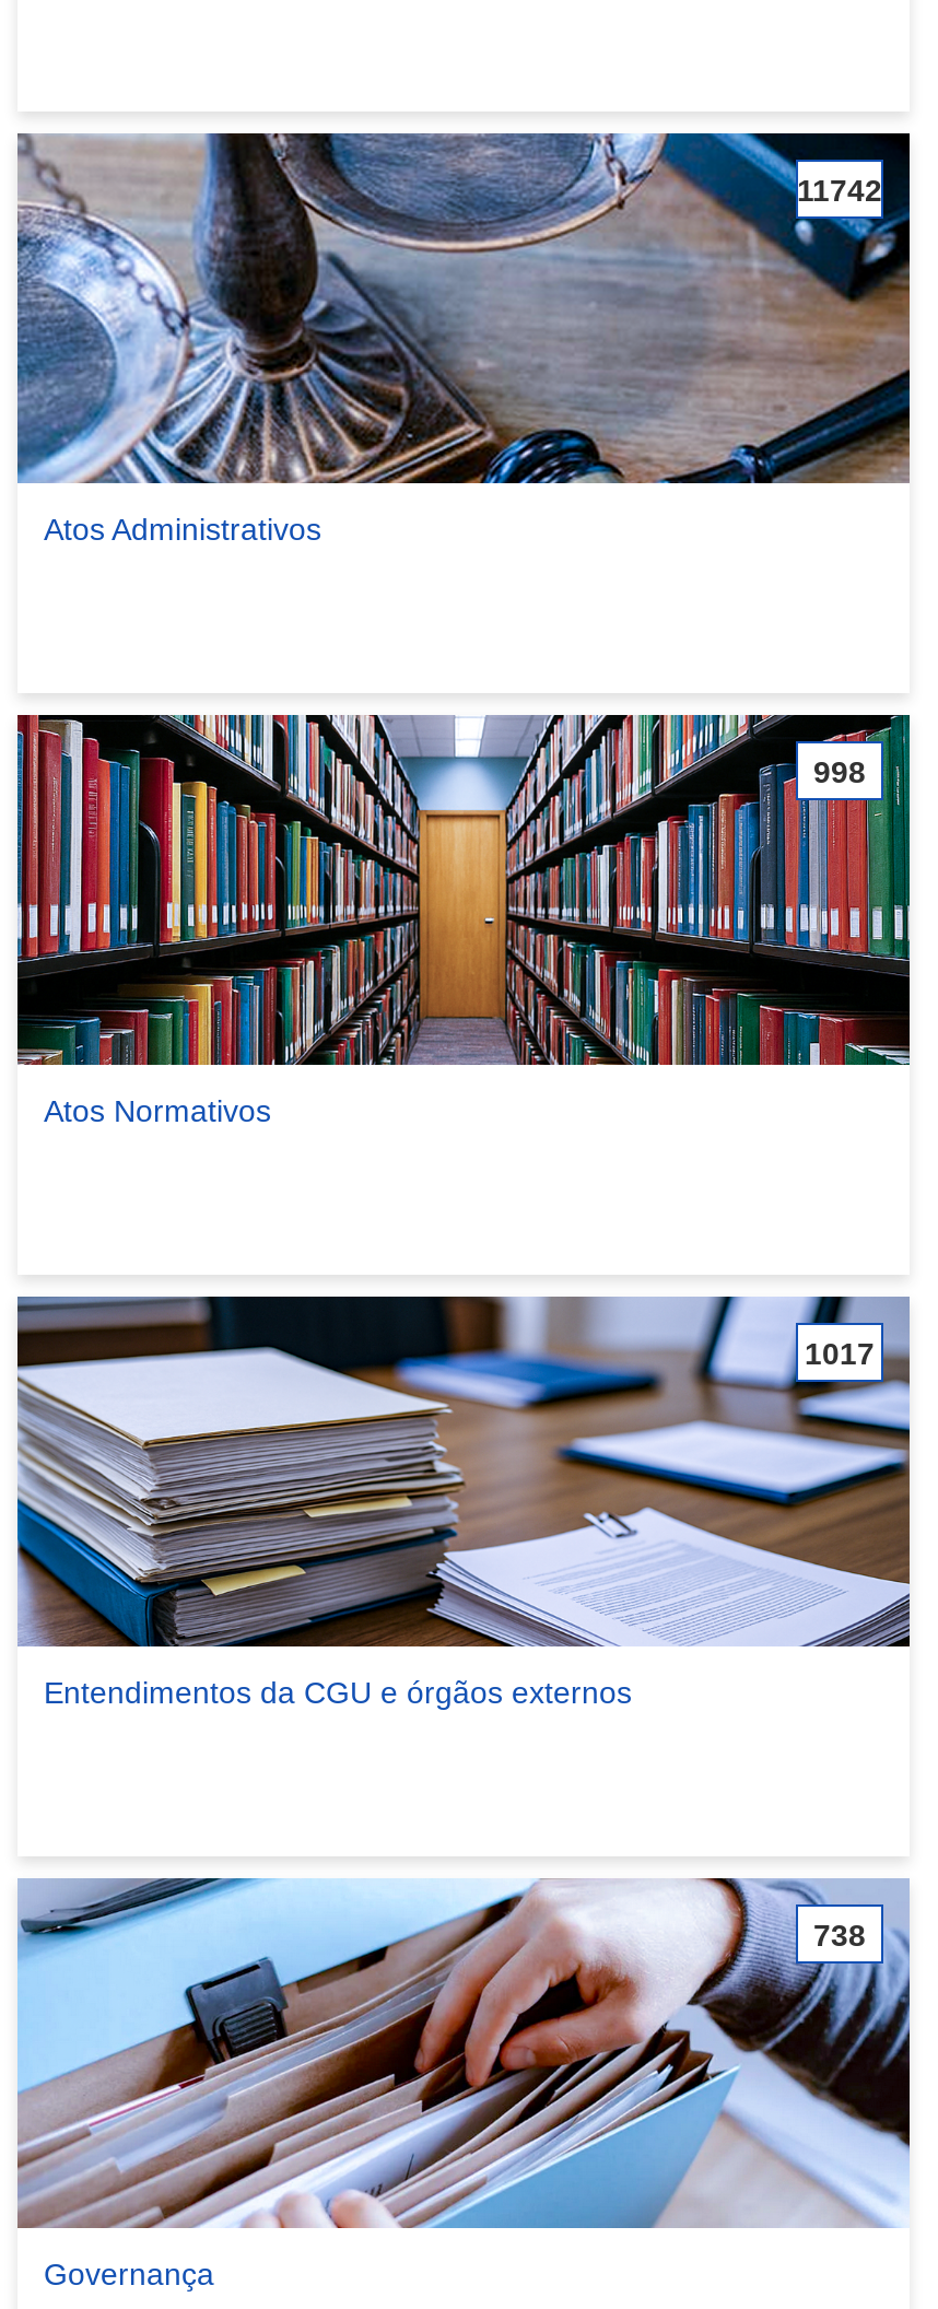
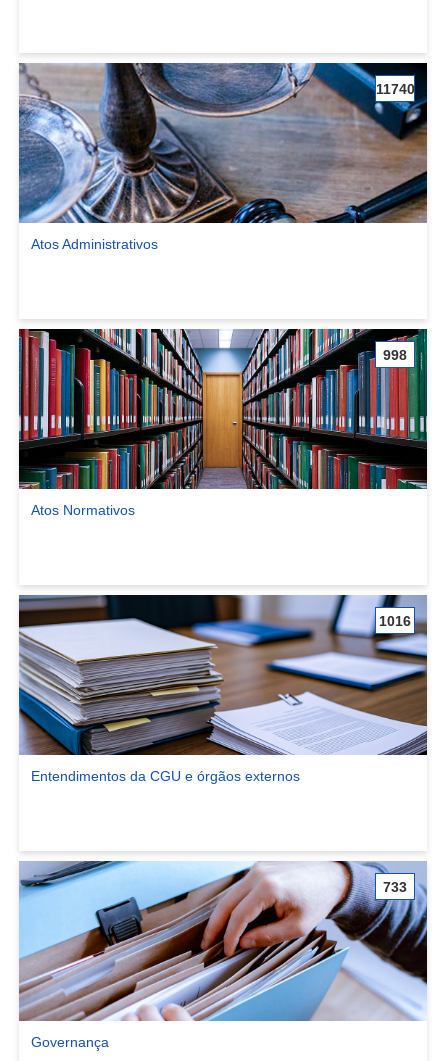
- 11742
+ 11740

- 1017
+ 1016

- 738
+ 733
